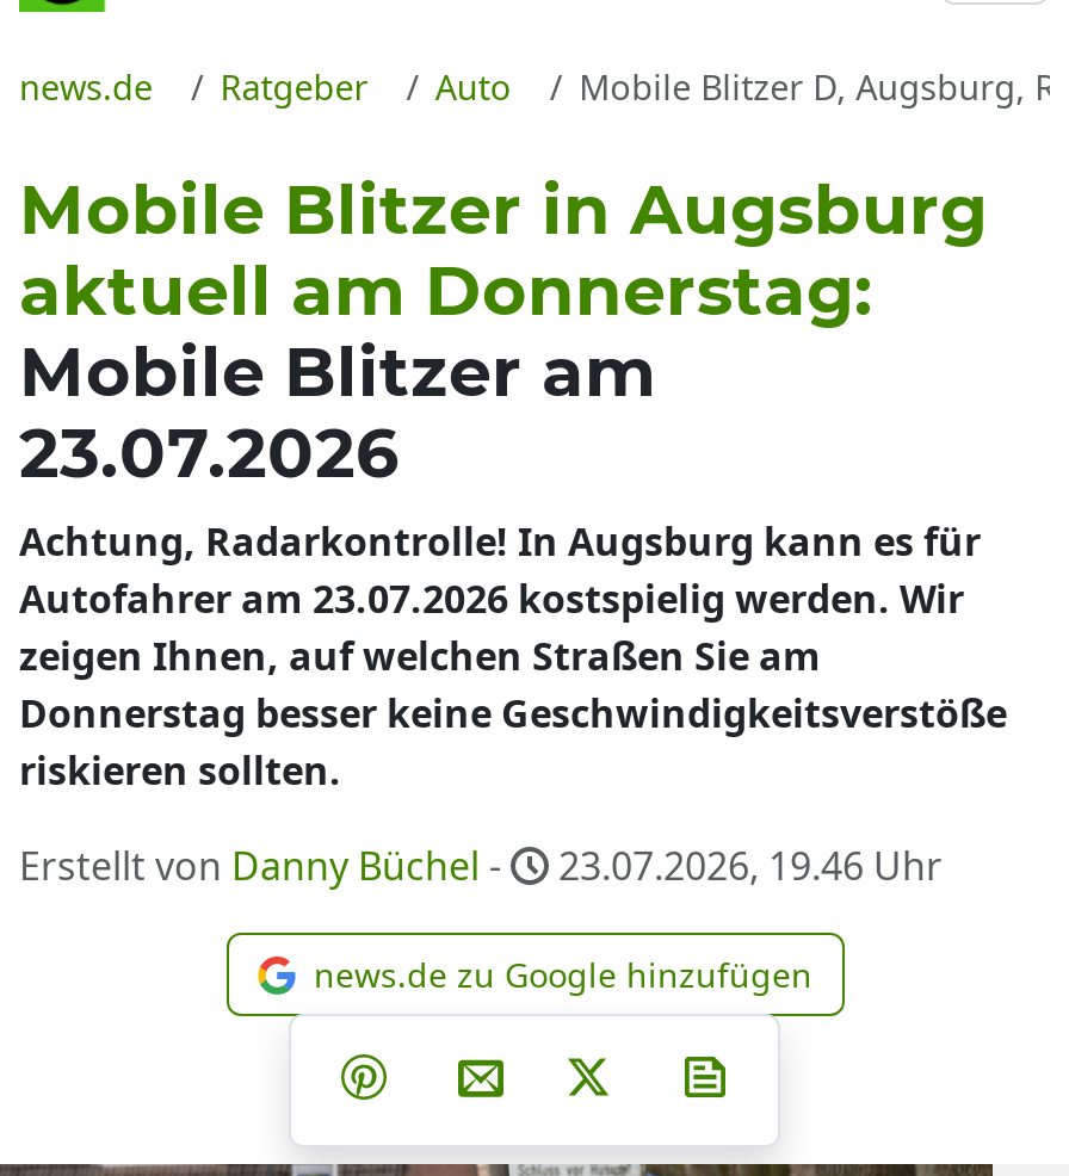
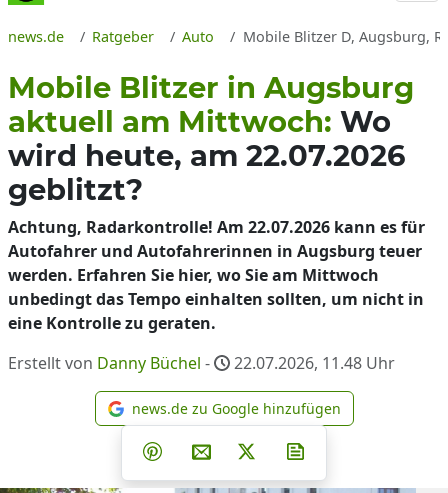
- aktuell am Donnerstag:
- Mobile Blitzer am
- 23.07.2026
- Achtung, Radarkontrolle! In Augsburg kann es für
- Autofahrer am 23.07.2026 kostspielig werden. Wir
- zeigen Ihnen, auf welchen Straßen Sie am
- Donnerstag besser keine Geschwindigkeitsverstöße
- riskieren sollten.
+ aktuell am Mittwoch: Wo
+ wird heute, am 22.07.2026
+ geblitzt?
+ Achtung, Radarkontrolle! Am 22.07.2026 kann es für
+ Autofahrer und Autofahrerinnen in Augsburg teuer
+ werden. Erfahren Sie hier, wo Sie am Mittwoch
+ unbedingt das Tempo einhalten sollten, um nicht in
+ eine Kontrolle zu geraten.

- Erstellt von Danny Büchel - 23.07.2026, 19.46 Uhr
+ Erstellt von Danny Büchel - 22.07.2026, 11.48 Uhr
